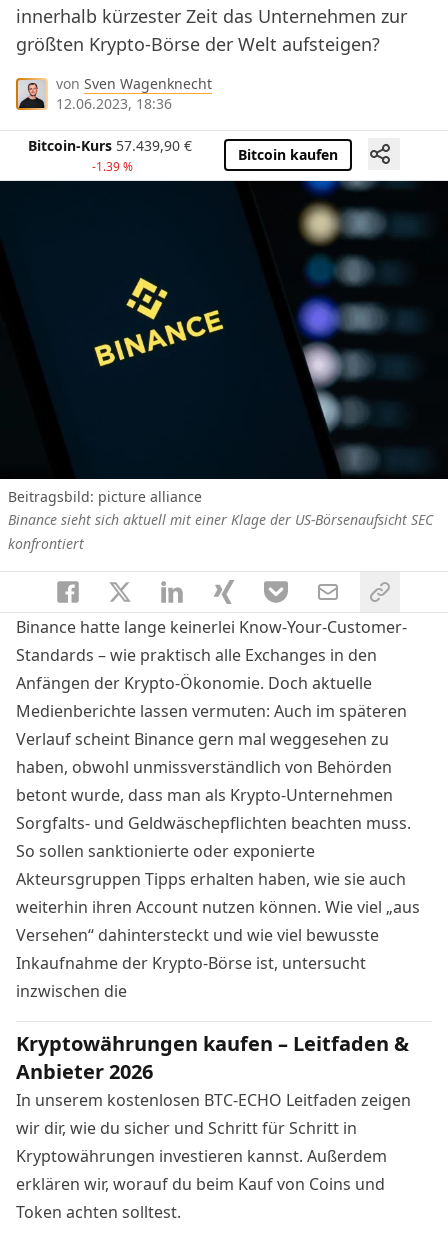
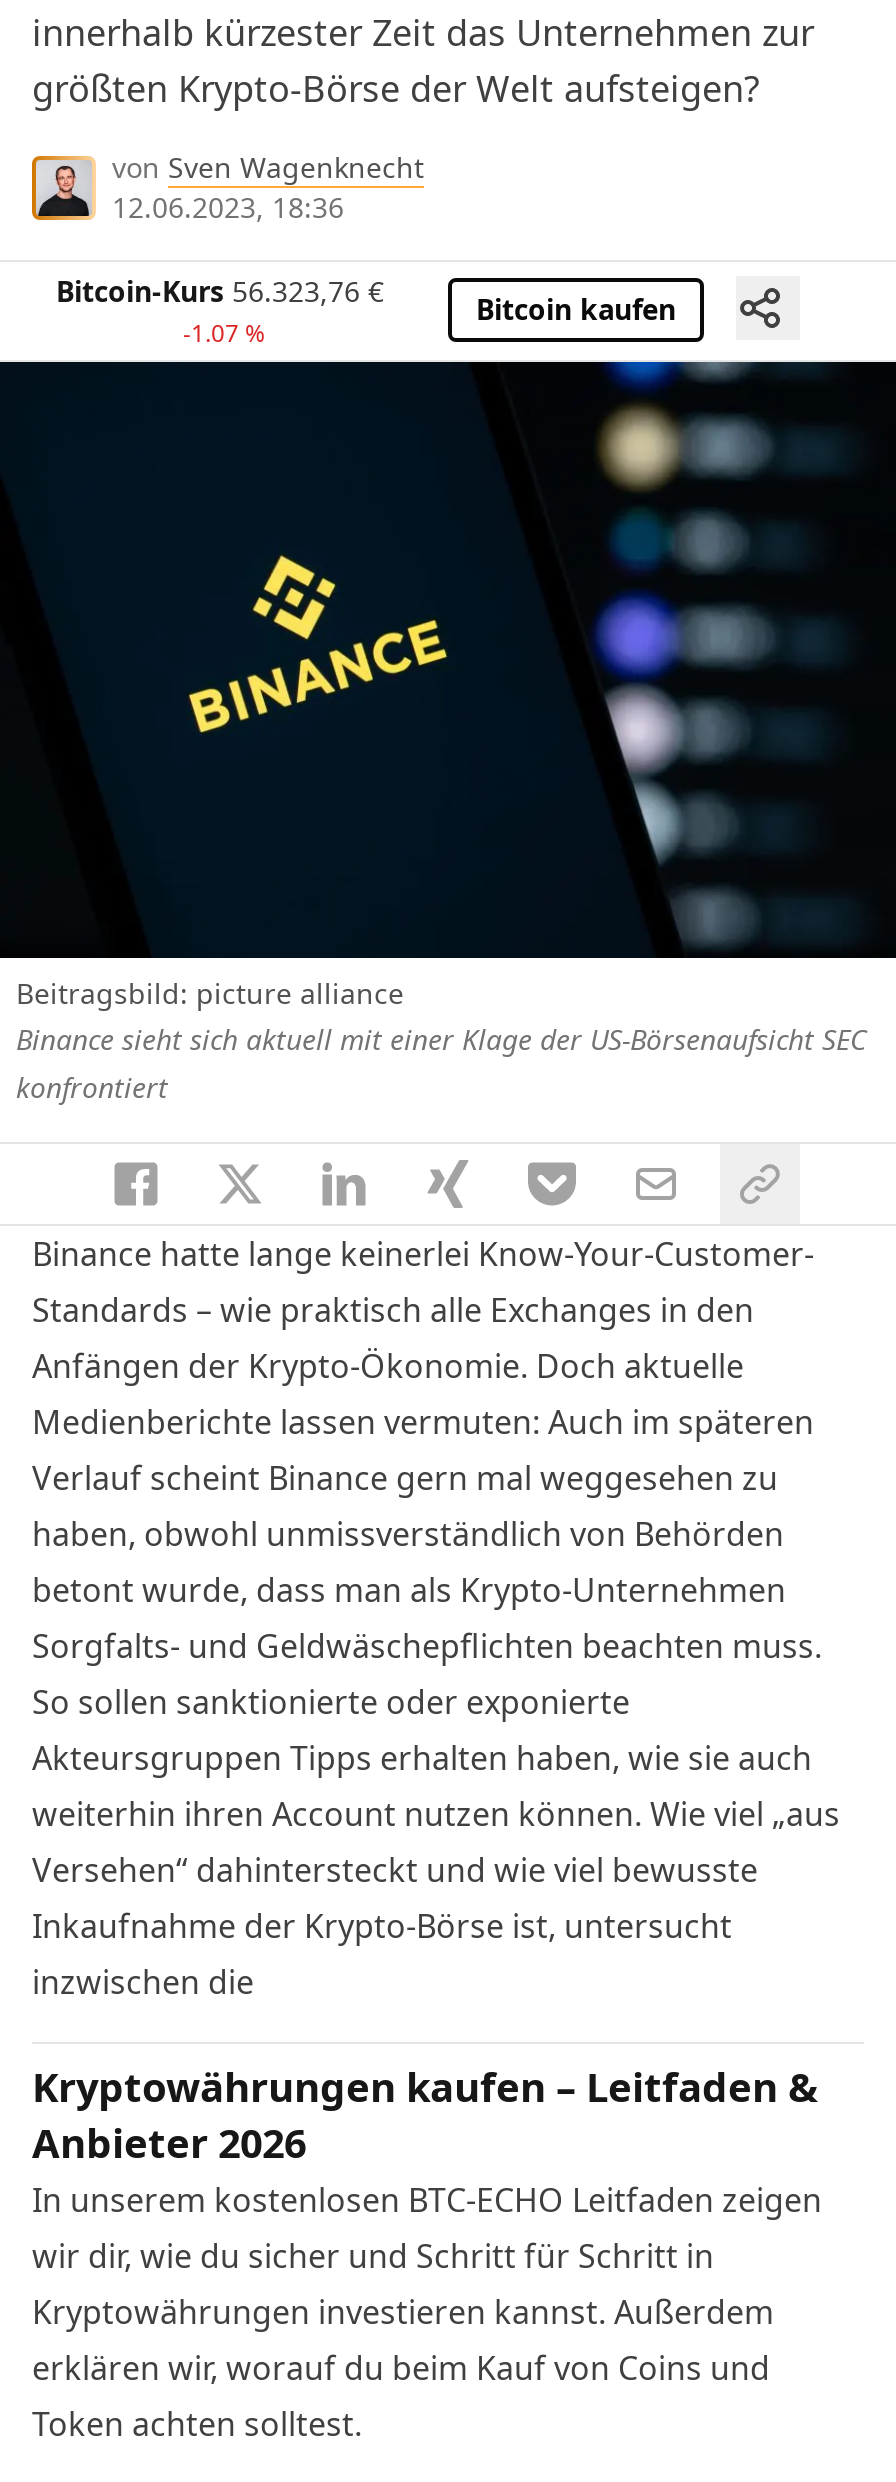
- Bitcoin-Kurs 57.439,90 €
+ Bitcoin-Kurs 56.323,76 €

- -1.39 %
+ -1.07 %
